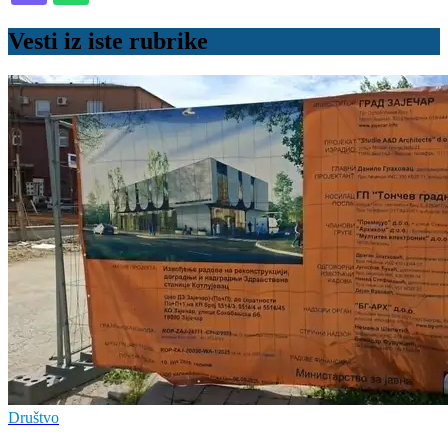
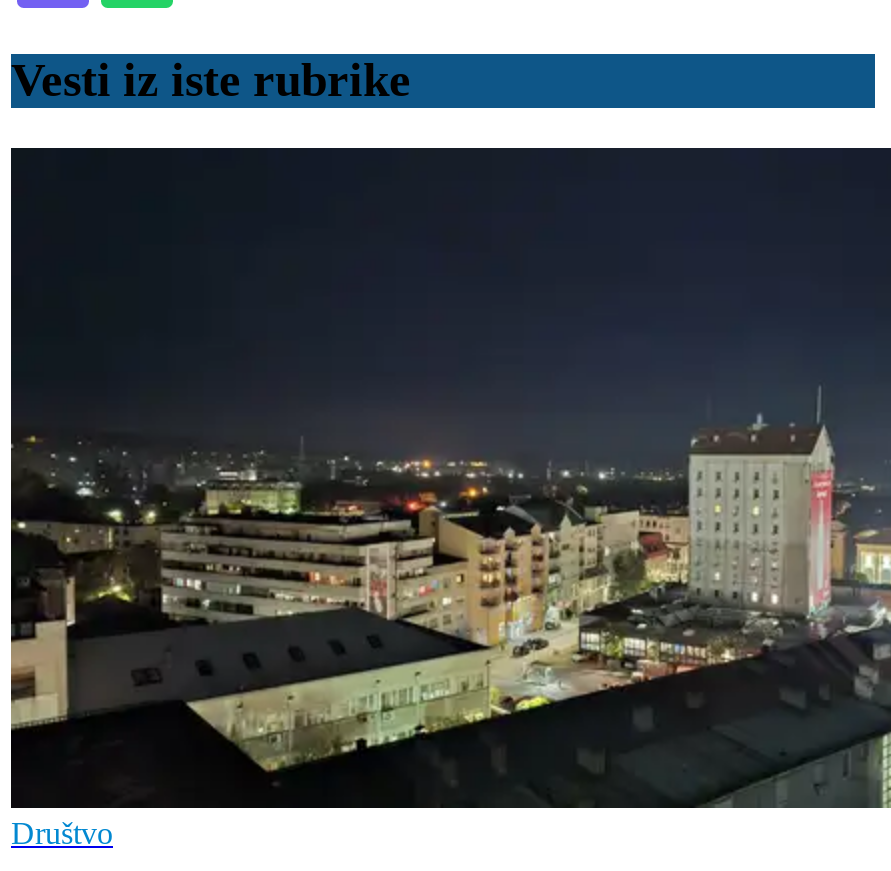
- [image]
+ [image]
